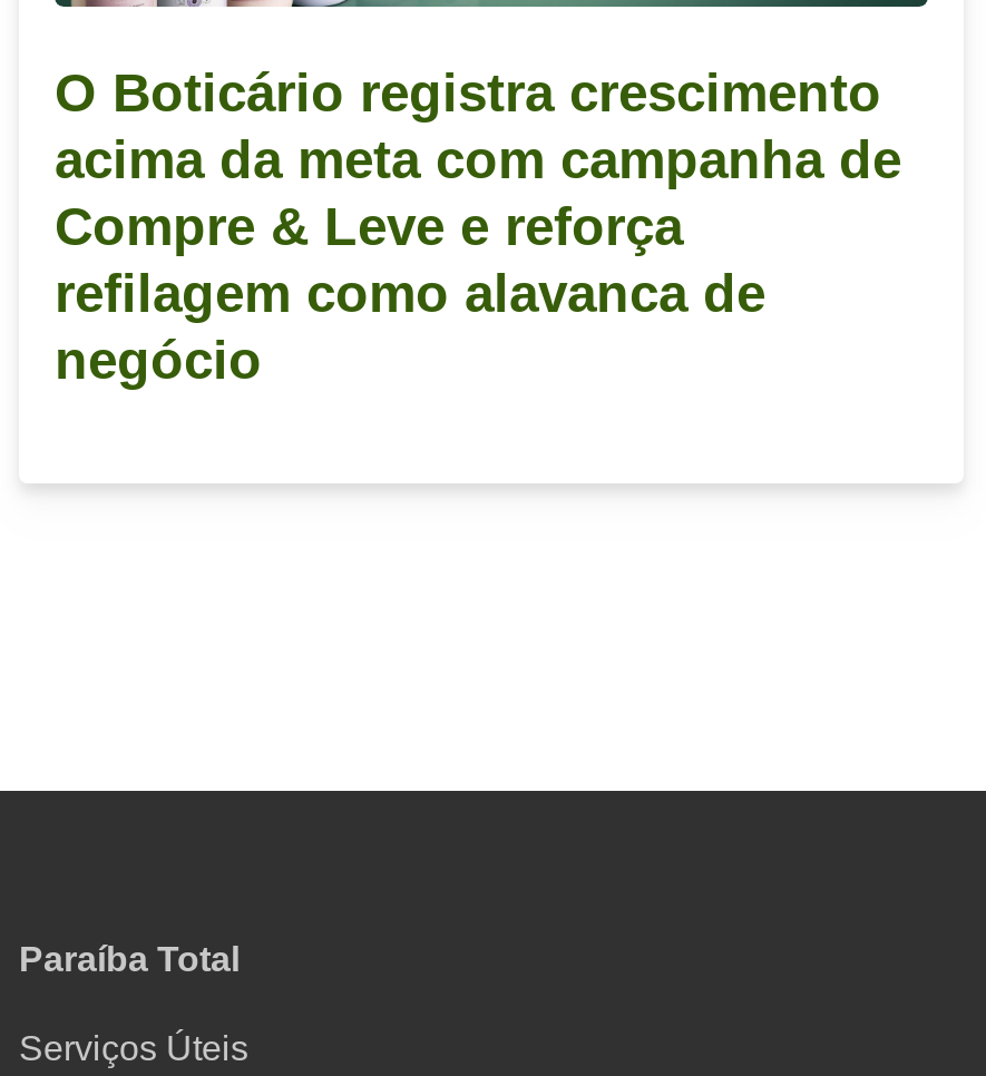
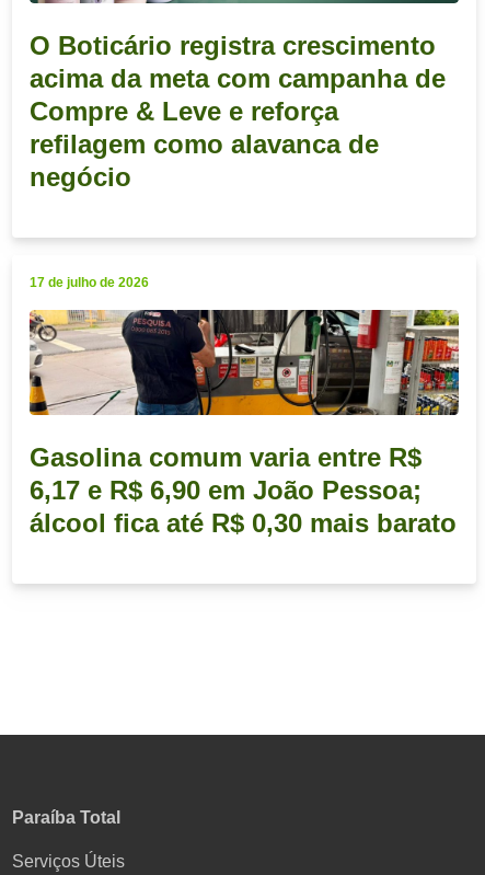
+ [image]
+ Gasolina comum varia entre R$
+ 6,17 e R$ 6,90 em João Pessoa;
+ álcool fica até R$ 0,30 mais barato

+ 17 de julho de 2026
